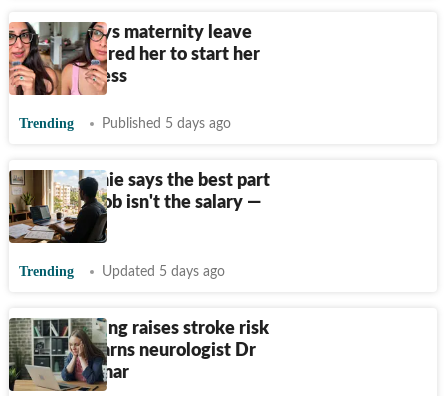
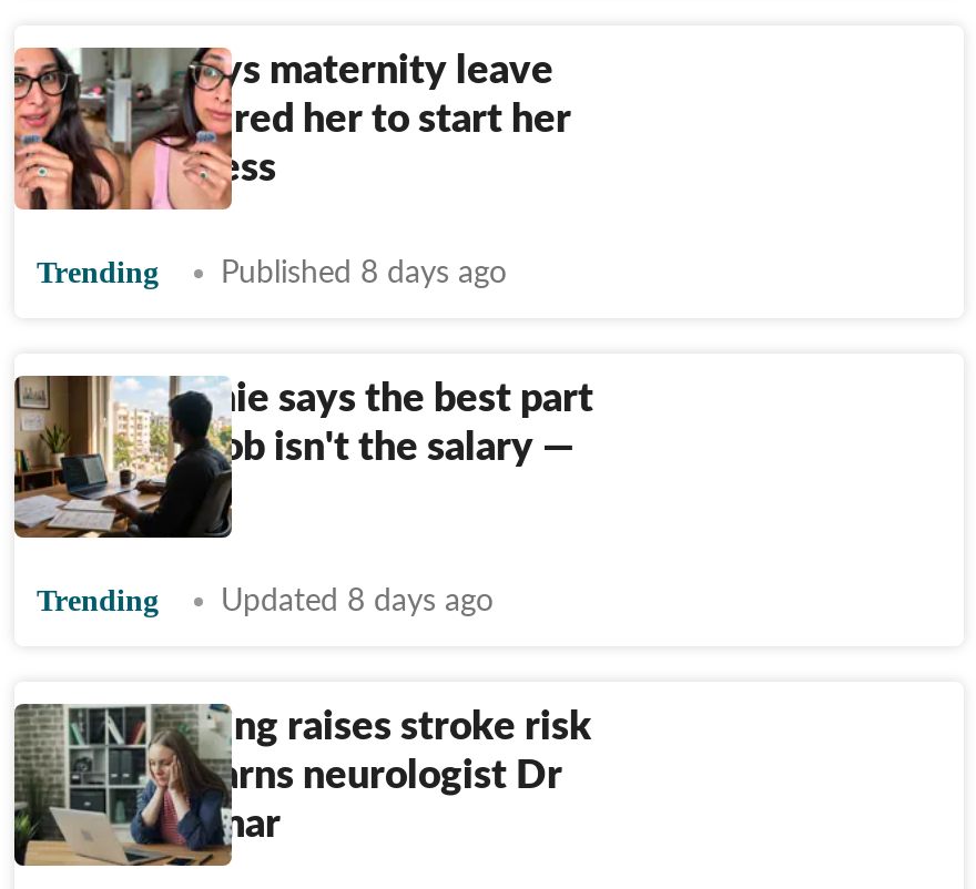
- Published 5 days ago
+ Published 8 days ago

- Updated 5 days ago
+ Updated 8 days ago
